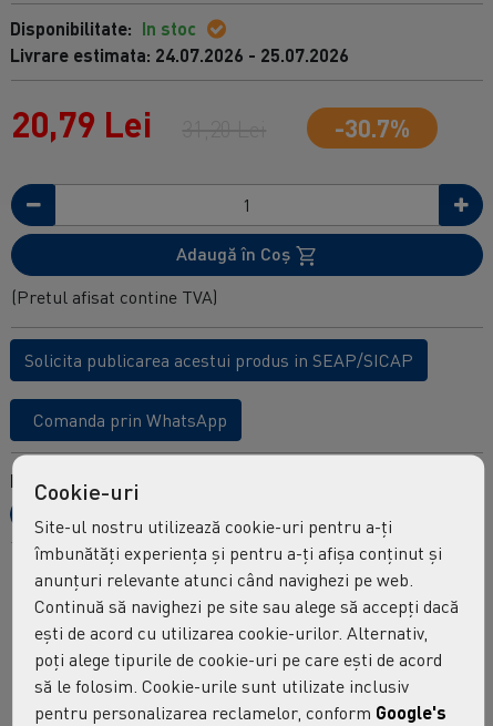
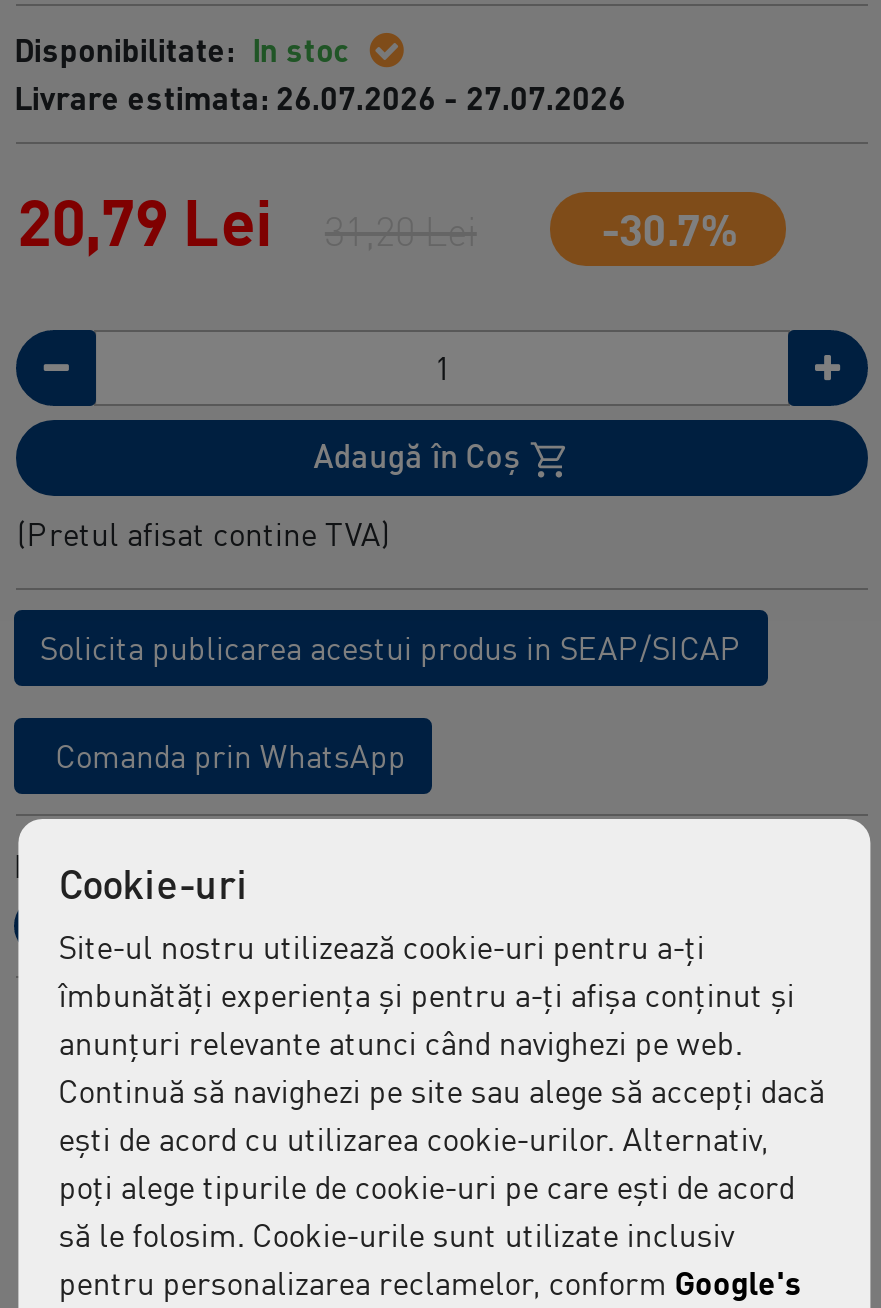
- Livrare estimata: 24.07.2026 - 25.07.2026
+ Livrare estimata: 26.07.2026 - 27.07.2026
